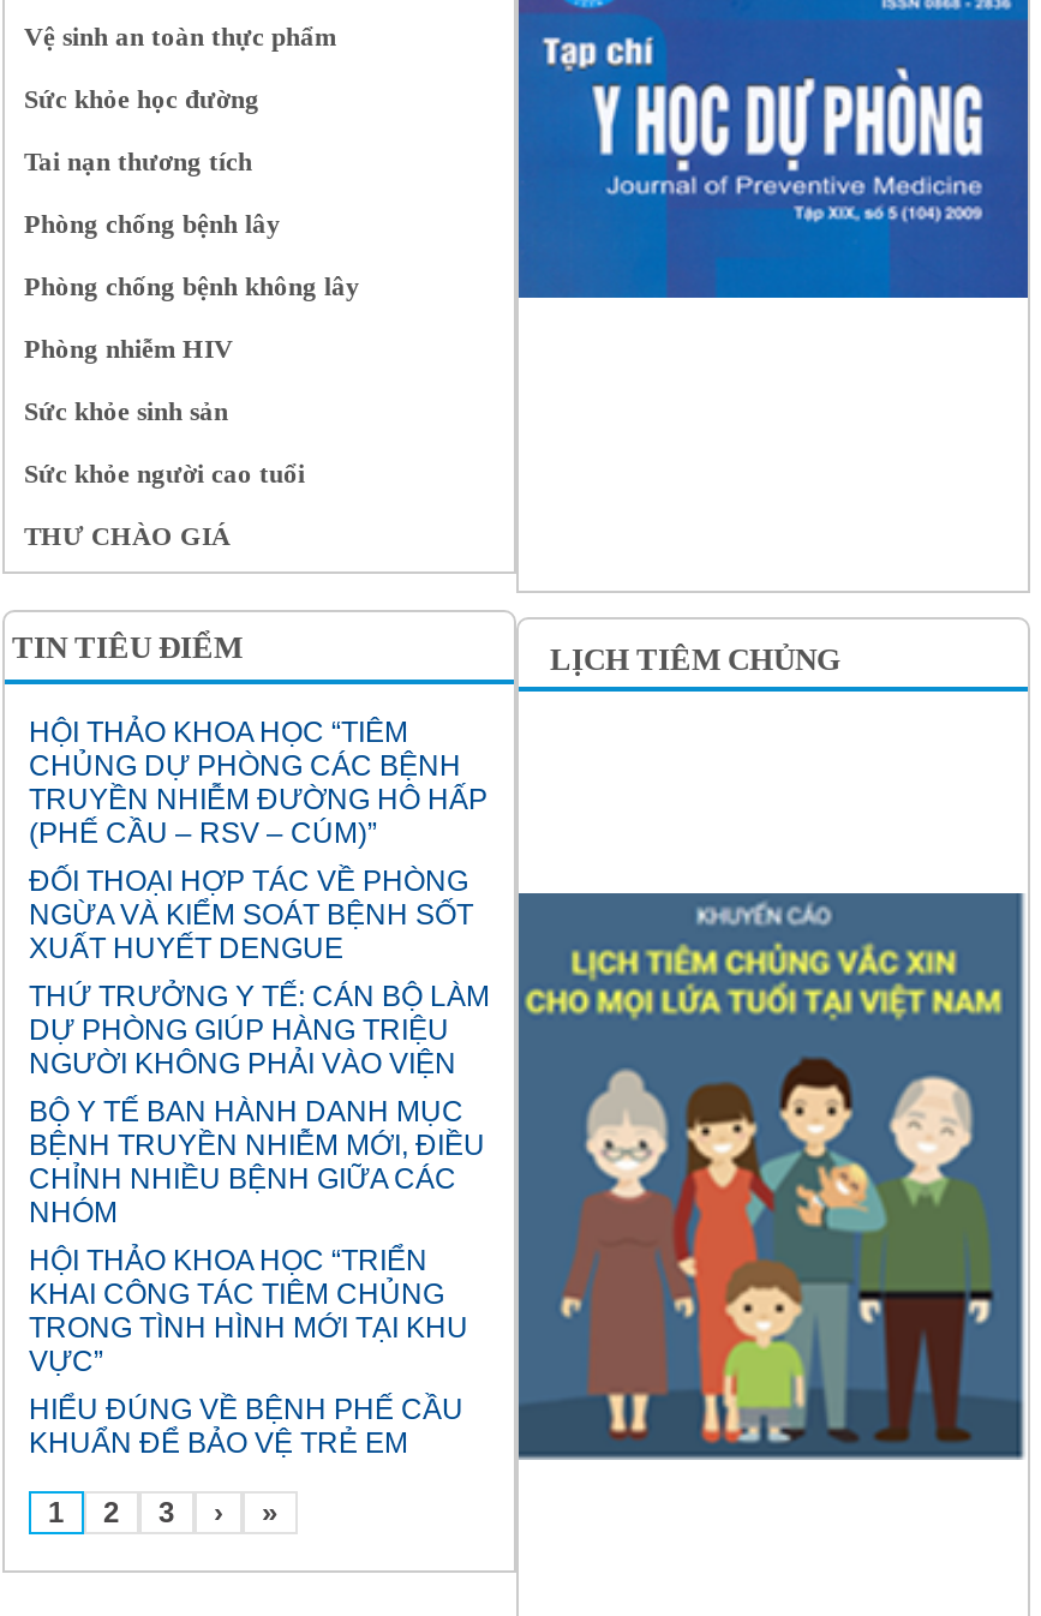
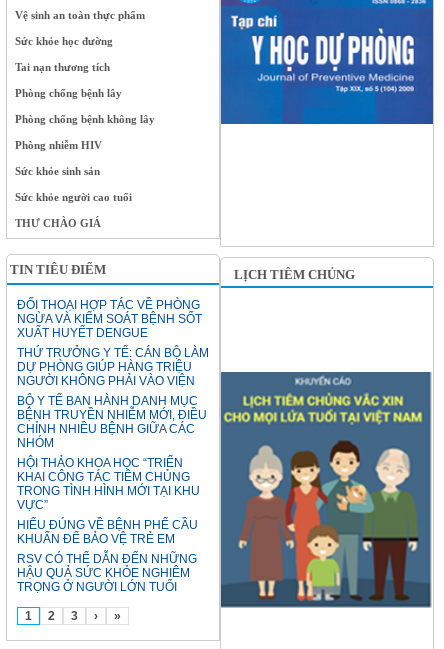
- HỘI THẢO KHOA HỌC “TIÊM
- CHỦNG DỰ PHÒNG CÁC BỆNH
- TRUYỀN NHIỄM ĐƯỜNG HÔ HẤP
- (PHẾ CẦU – RSV – CÚM)”

moved up: ĐỐI THOẠI HỢP TÁC VỀ PHÒNG | NGỪA VÀ KIỂM SOÁT BỆNH SỐT | XUẤT HUYẾT DENGUE | ... | HIỂU ĐÚNG VỀ BỆNH PHẾ CẦU | KHUẨN ĐỂ BẢO VỆ TRẺ EM

- [image]
+ [image]

+ RSV CÓ THỂ DẪN ĐẾN NHỮNG
+ HẬU QUẢ SỨC KHỎE NGHIÊM
+ TRỌNG Ở NGƯỜI LỚN TUỔI
